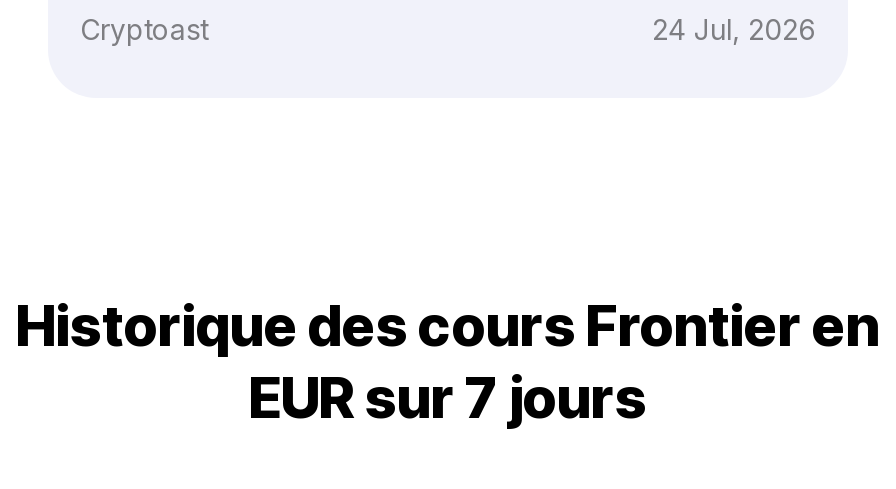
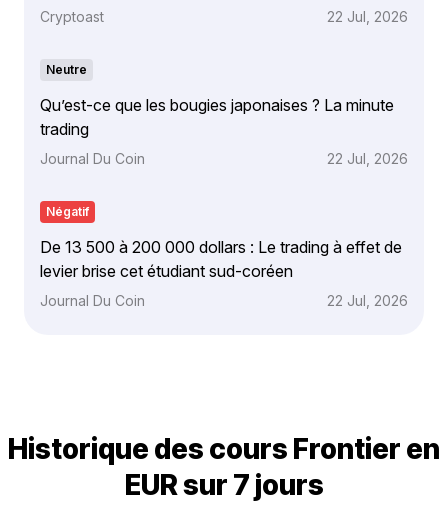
- 24 Jul, 2026
+ 22 Jul, 2026
+ Neutre
+ Qu’est-ce que les bougies japonaises ? La minute
+ trading
+ Journal Du Coin
+ 22 Jul, 2026
+ Négatif
+ De 13 500 à 200 000 dollars : Le trading à effet de
+ levier brise cet étudiant sud-coréen
+ Journal Du Coin
+ 22 Jul, 2026
